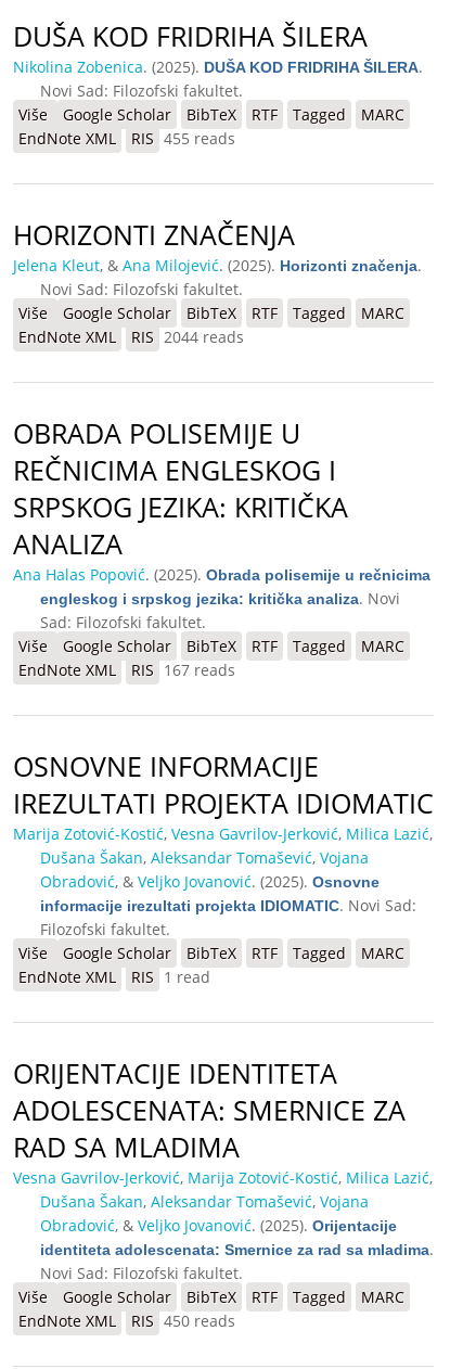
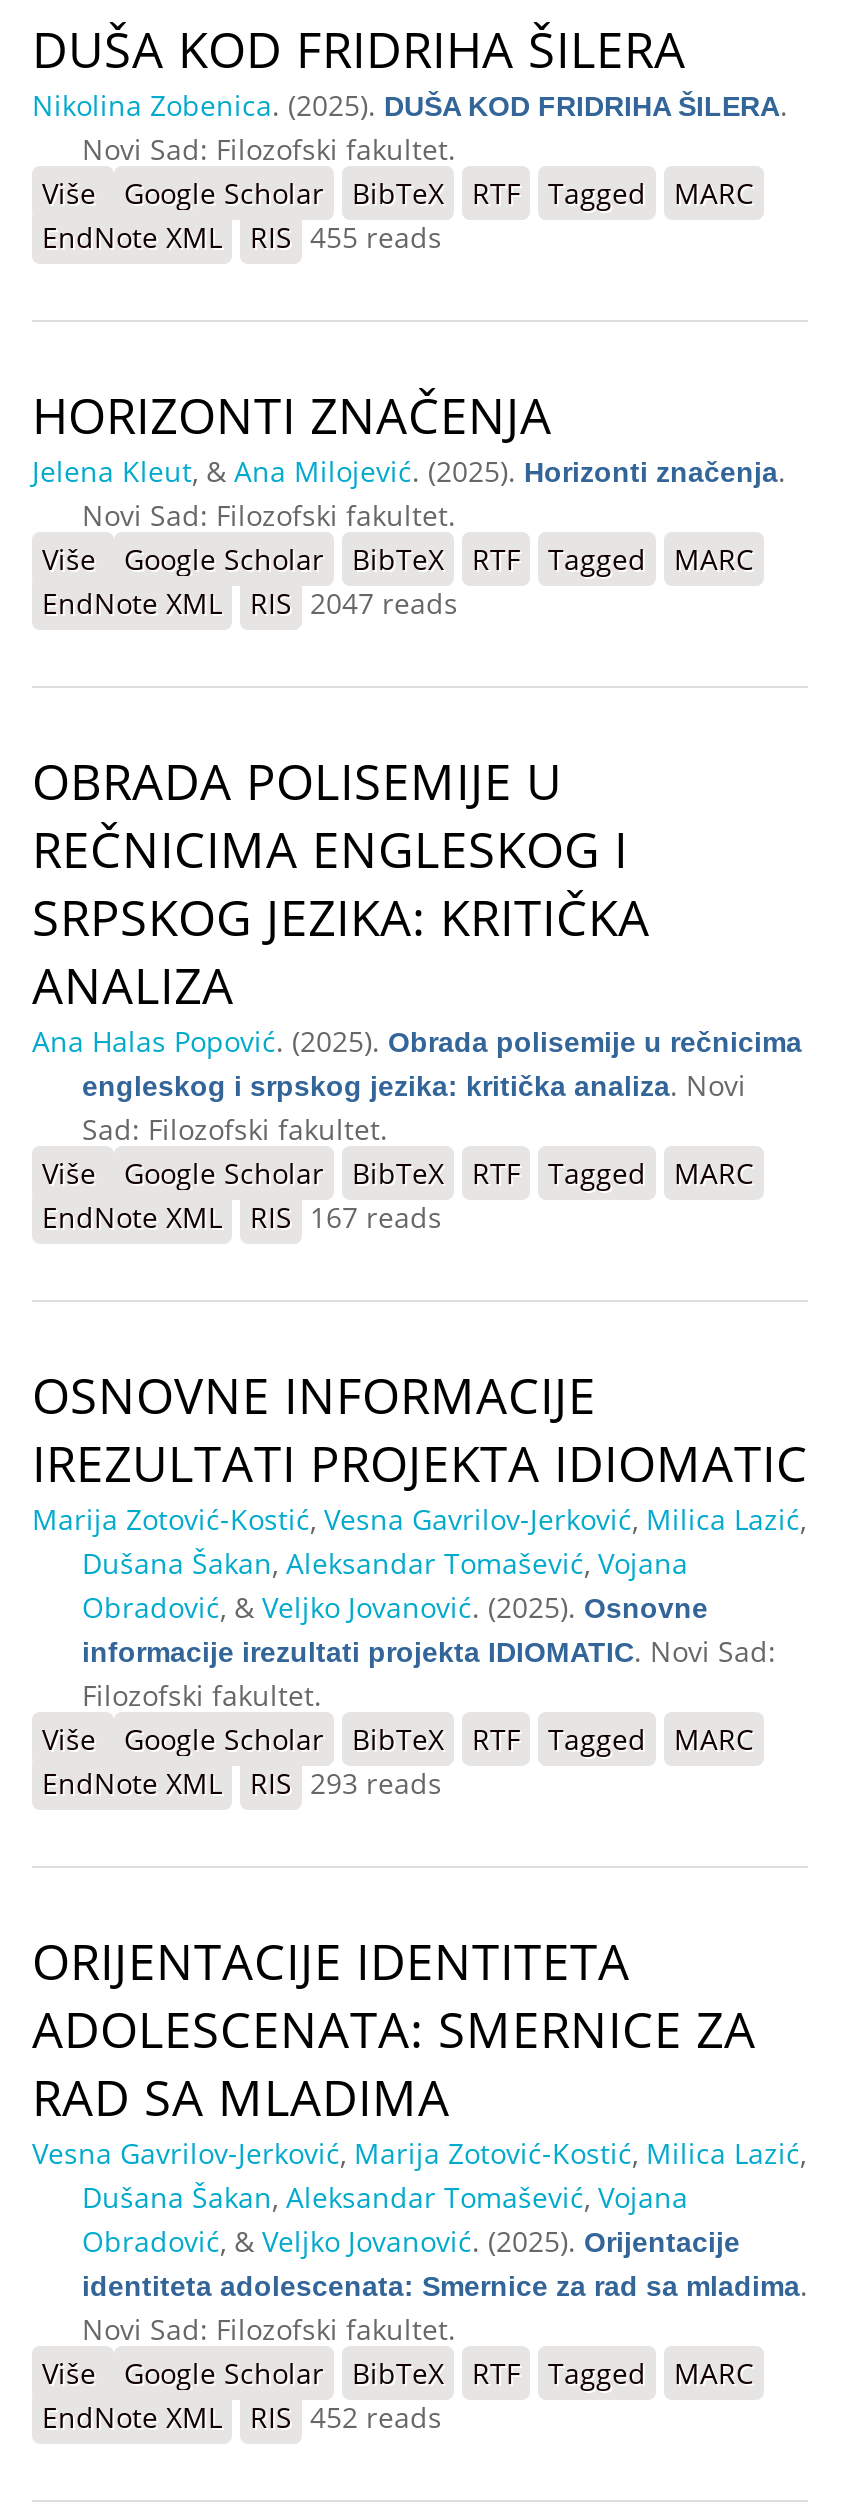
- EndNote XML RIS 2044 reads
+ EndNote XML RIS 2047 reads

- EndNote XML RIS 1 read
+ EndNote XML RIS 293 reads

- RIS 450 reads
+ RIS 452 reads
